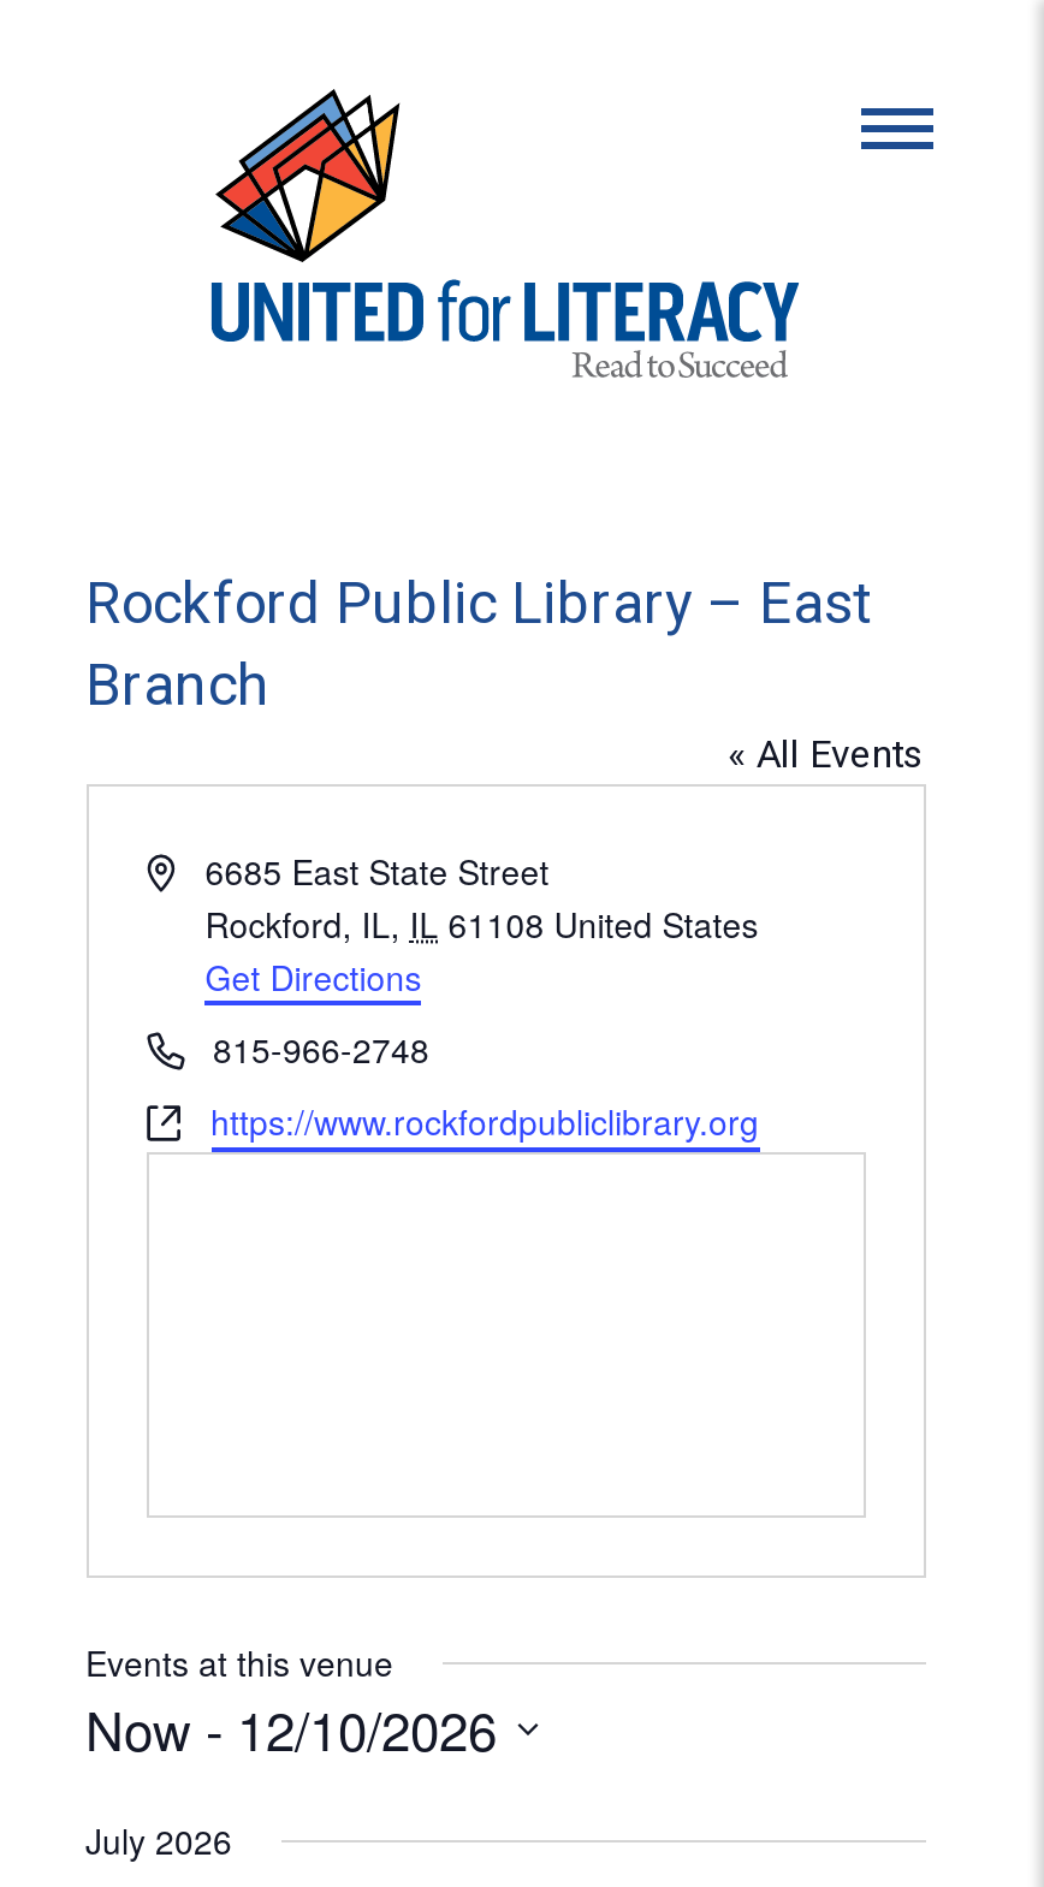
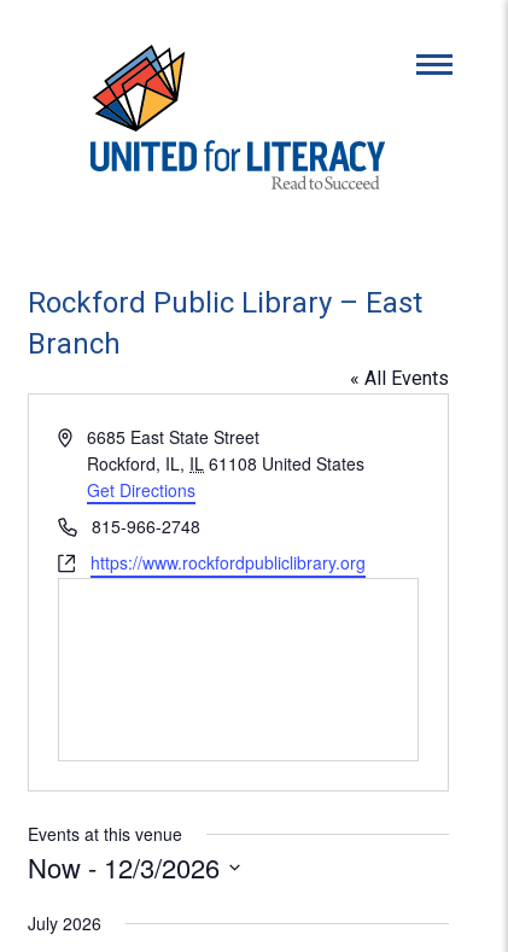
- Now - 12/10/2026
+ Now - 12/3/2026
